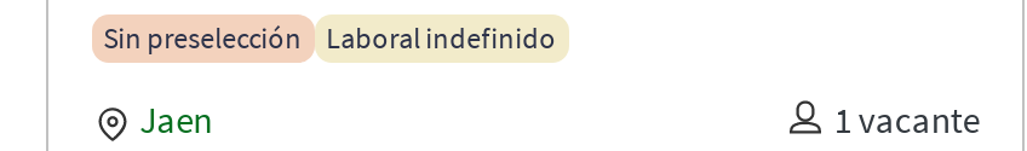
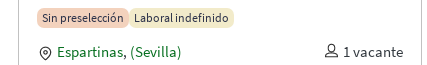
- Jaen
+ Espartinas, (Sevilla)
